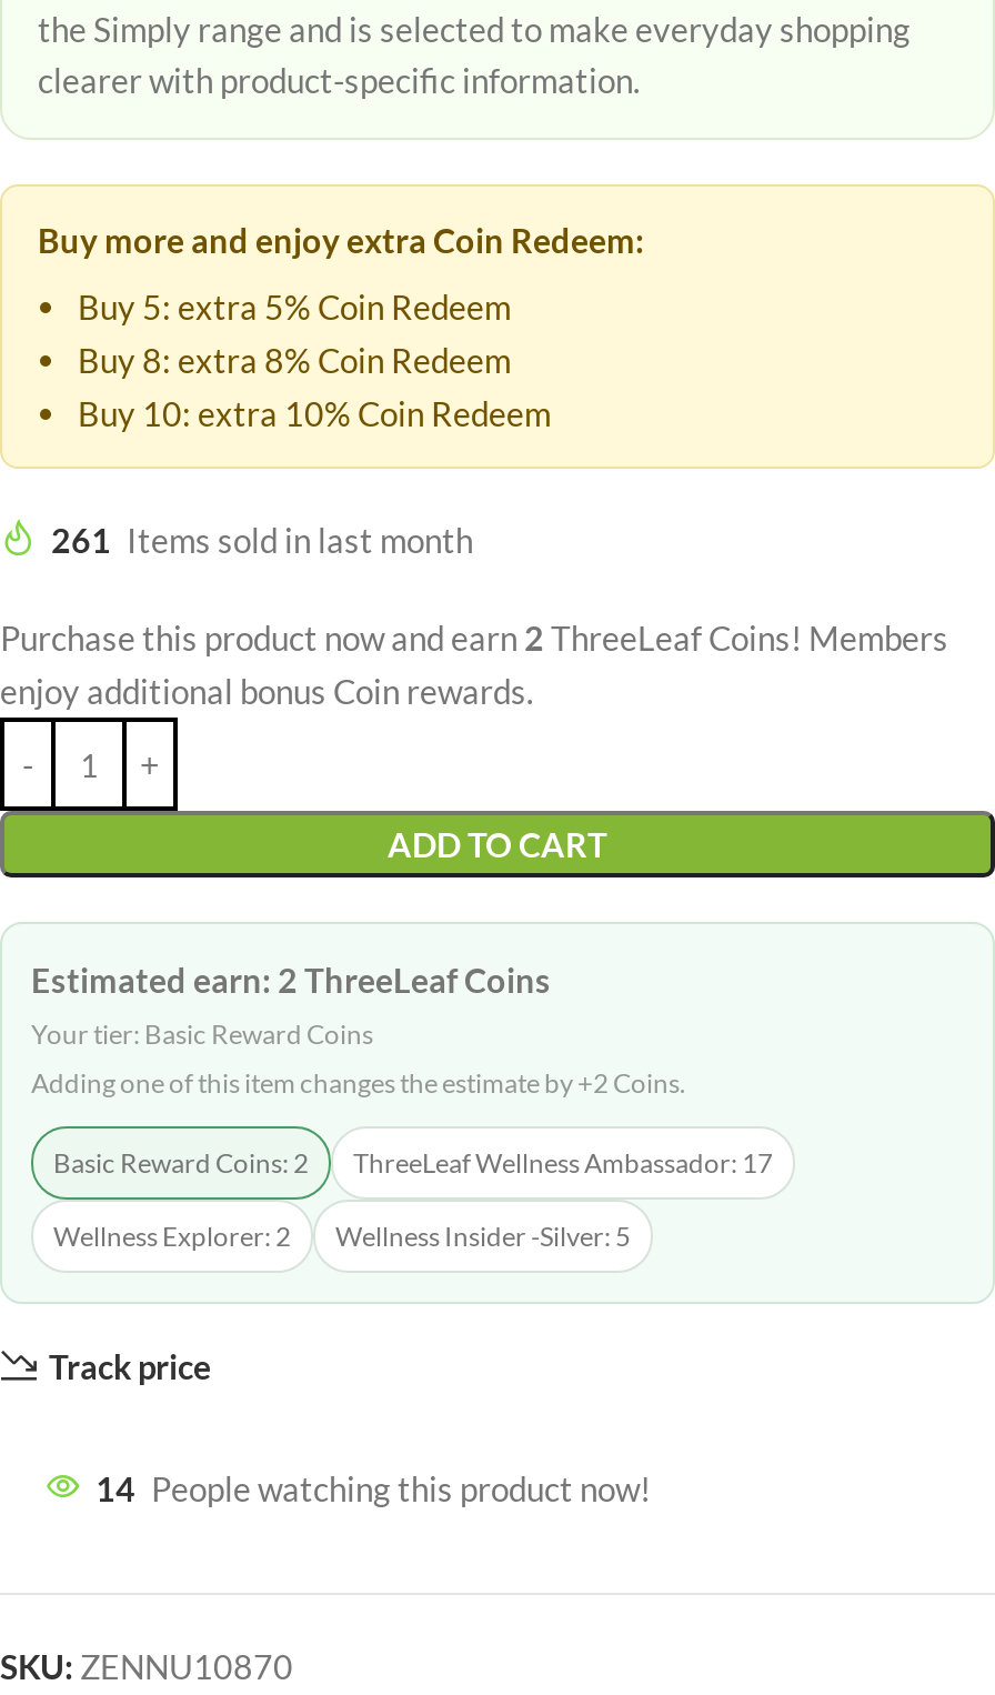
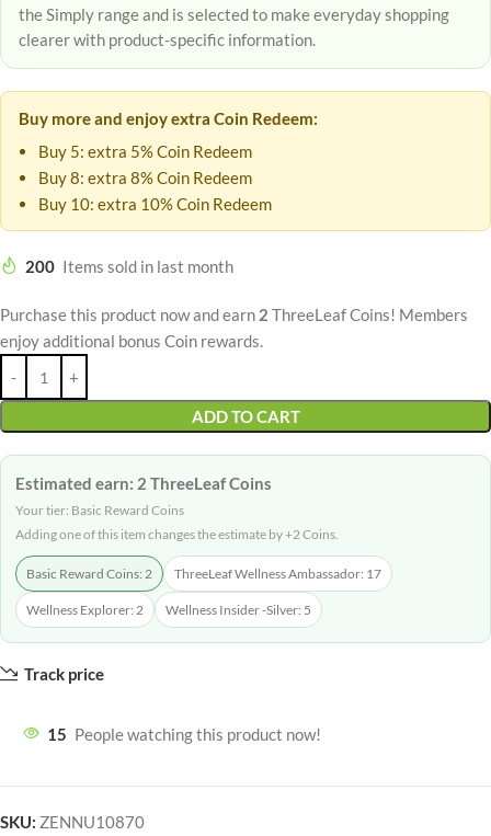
- 261 Items sold in last month
+ 200 Items sold in last month

- 14 People watching this product now!
+ 15 People watching this product now!
